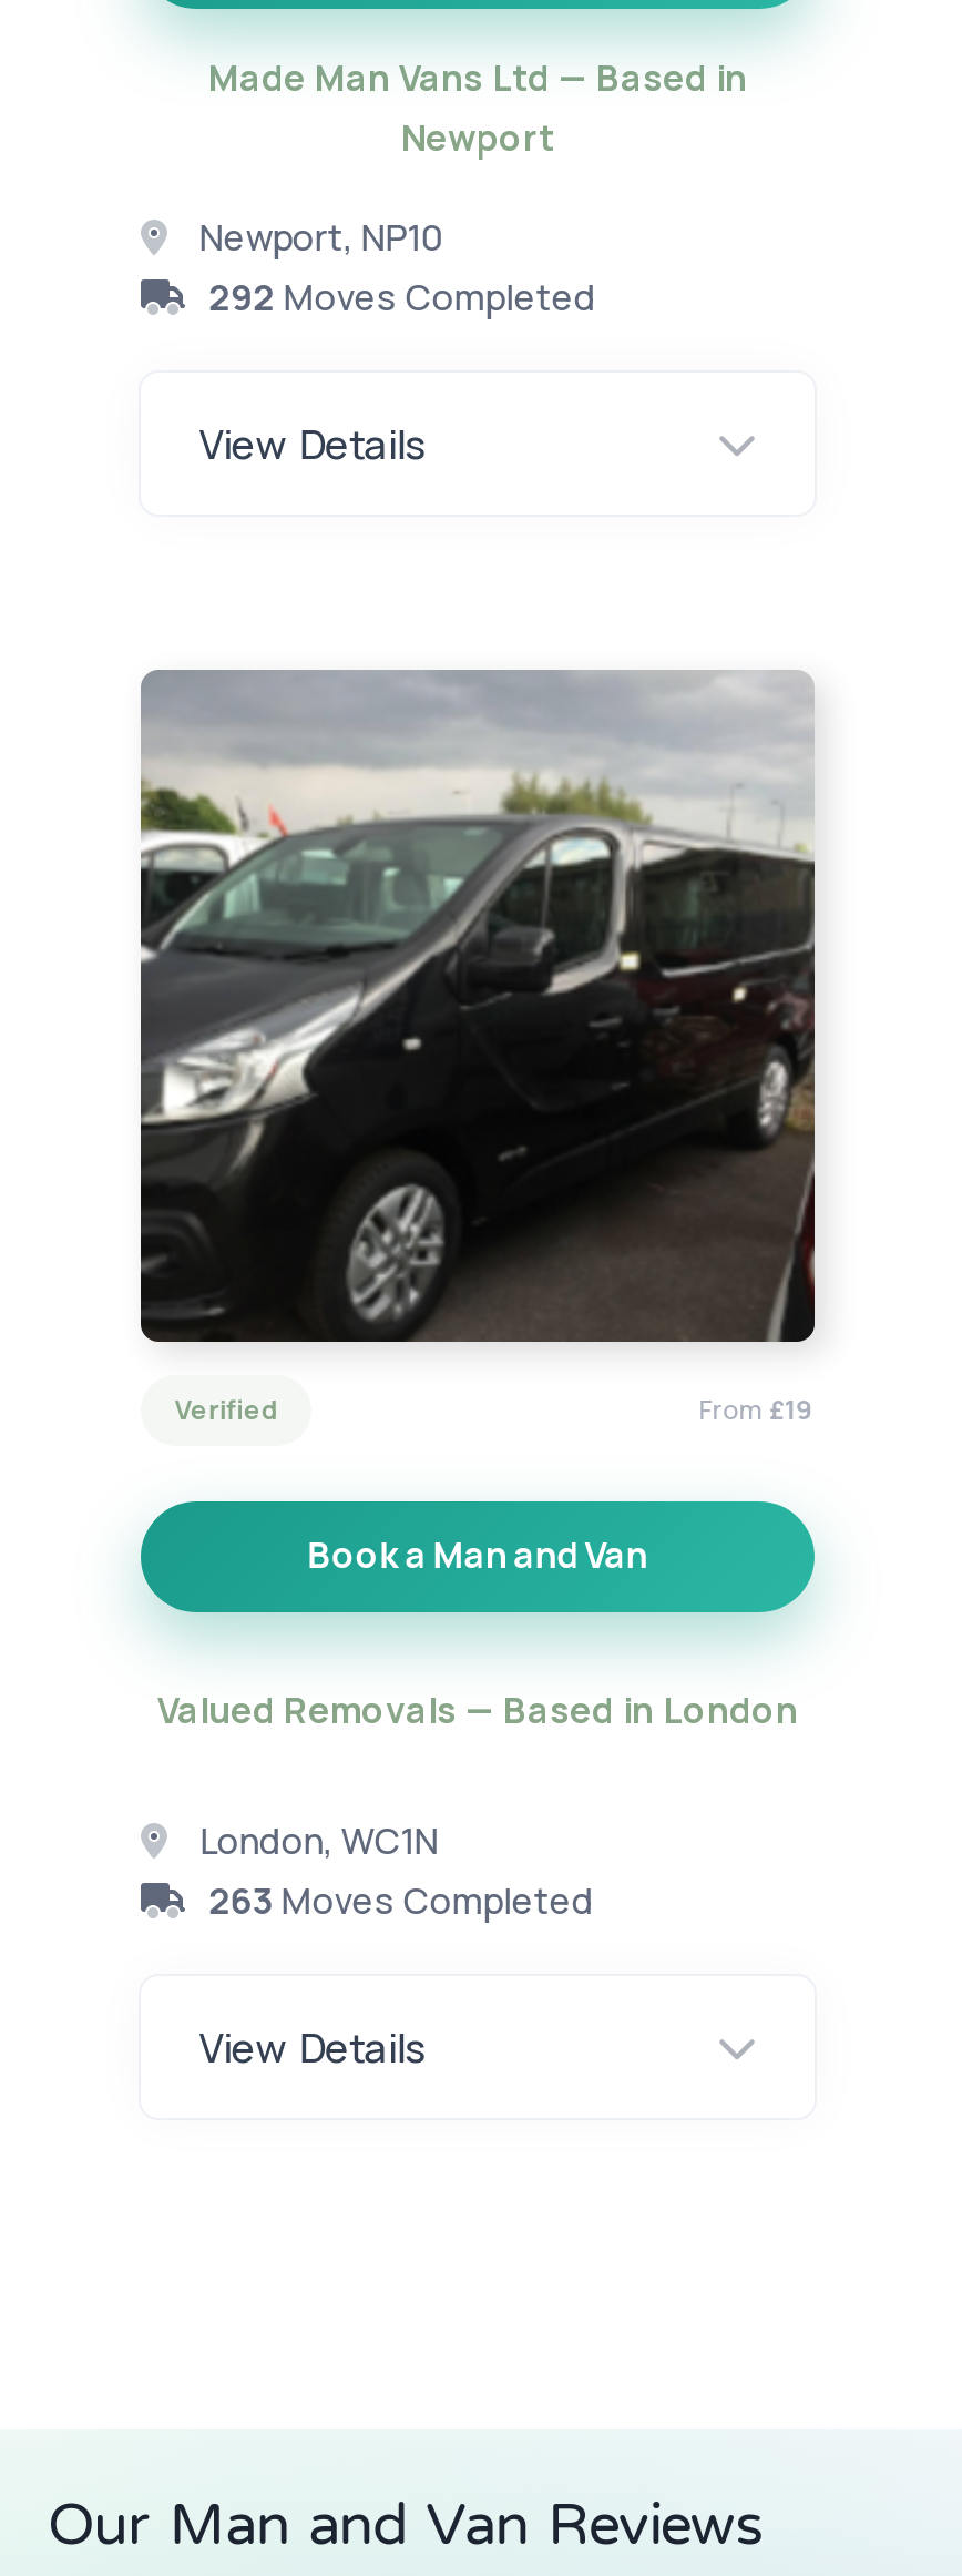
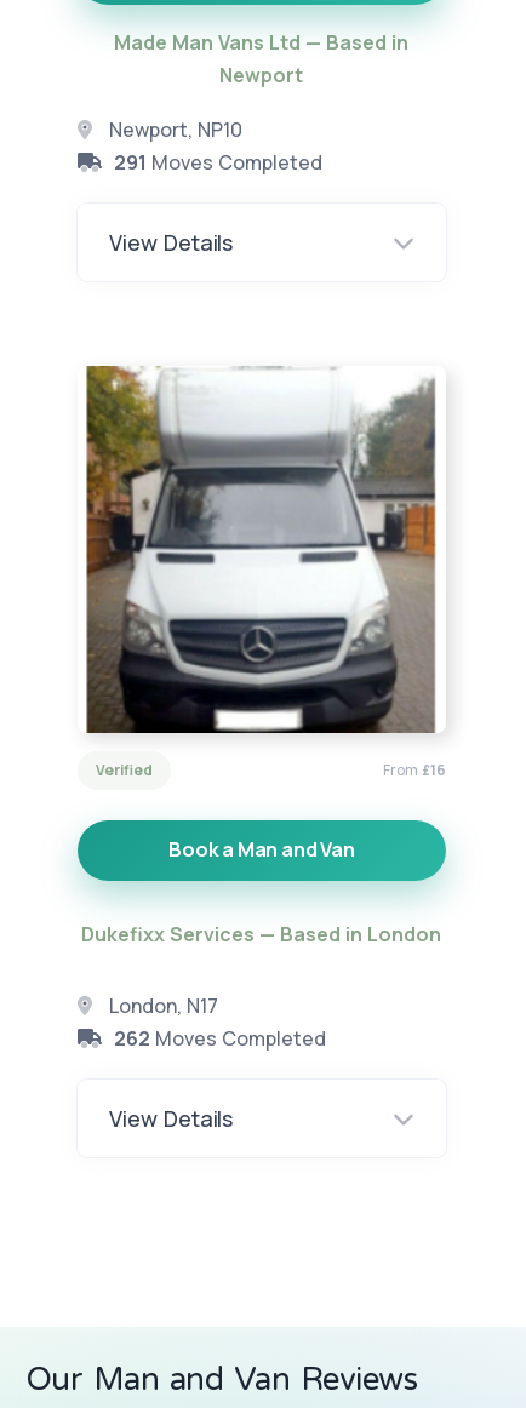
- 292 Moves Completed
+ 291 Moves Completed

- [image]
- From £19
+ [image]
+ From £16

- Valued Removals — Based in London
+ Dukefixx Services — Based in London

- London, WC1N
+ London, N17

- 263 Moves Completed
+ 262 Moves Completed
